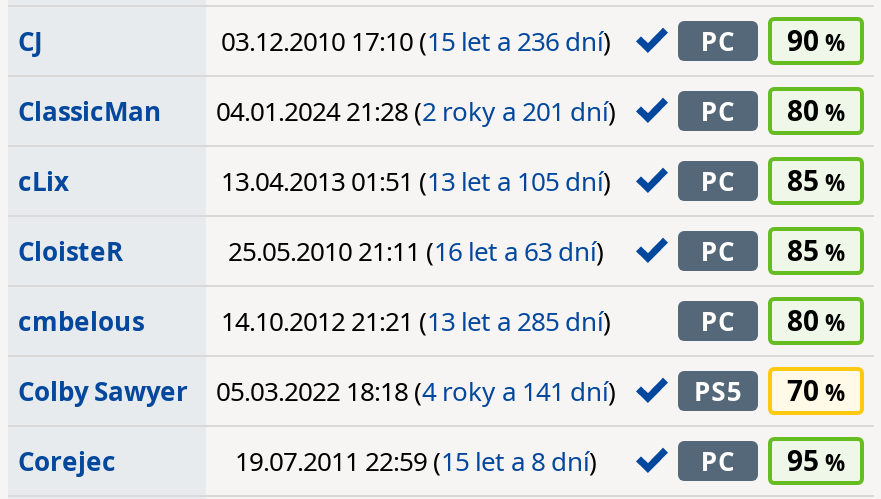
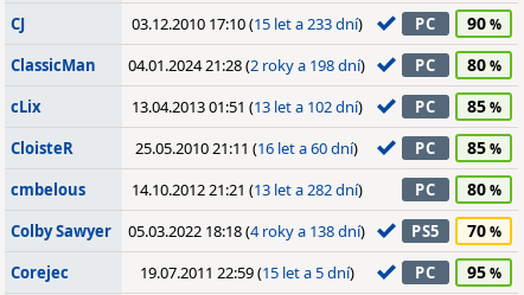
- 03.12.2010 17:10 (15 let a 236 dní)
+ 03.12.2010 17:10 (15 let a 233 dní)

- ClassicMan 04.01.2024 21:28 (2 roky a 201 dní)
+ ClassicMan 04.01.2024 21:28 (2 roky a 198 dní)

- 13.04.2013 01:51 (13 let a 105 dní)
+ 13.04.2013 01:51 (13 let a 102 dní)

- 25.05.2010 21:11 (16 let a 63 dní)
+ 25.05.2010 21:11 (16 let a 60 dní)

- 14.10.2012 21:21 (13 let a 285 dní)
+ 14.10.2012 21:21 (13 let a 282 dní)

- Colby Sawyer 05.03.2022 18:18 (4 roky a 141 dní)
+ Colby Sawyer 05.03.2022 18:18 (4 roky a 138 dní)

- 19.07.2011 22:59 (15 let a 8 dní)
+ 19.07.2011 22:59 (15 let a 5 dní)
